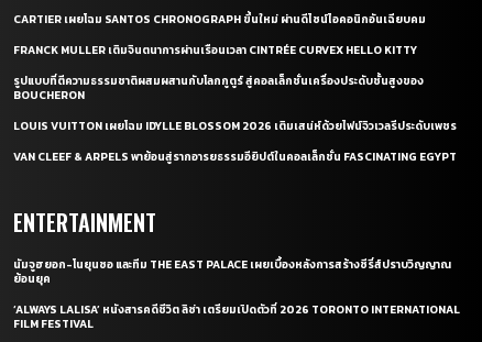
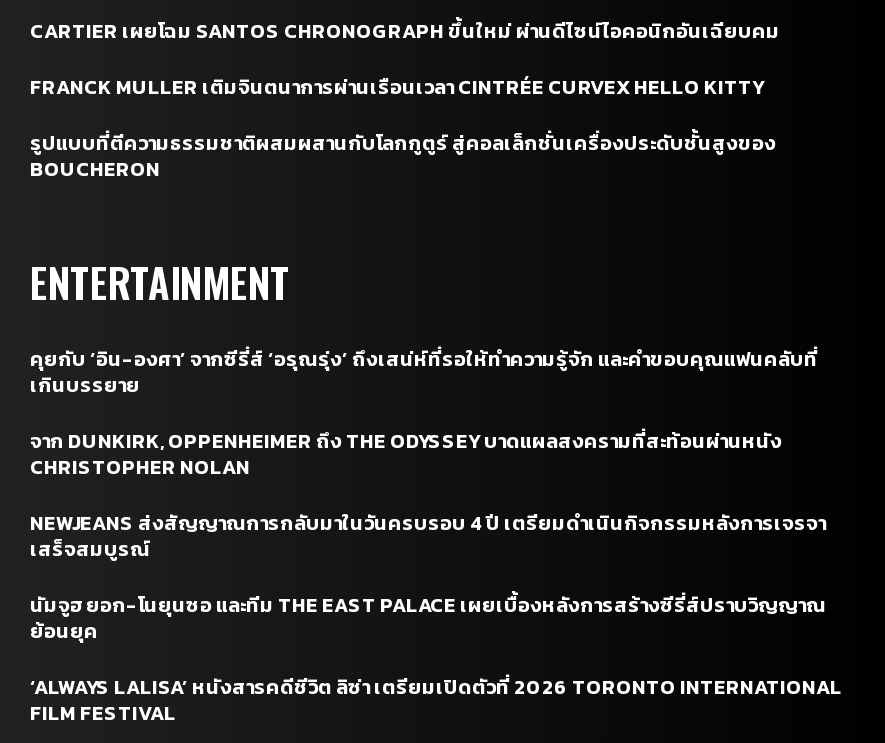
- LOUIS VUITTON เผยโฉม IDYLLE BLOSSOM 2026 เติมเสน่ห์ด้วยไฟน์จิวเวลรีประดับเพชร
- VAN CLEEF & ARPELS พาย้อนสู่รากอารยธรรมอียิปต์ในคอลเล็กชั่น FASCINATING EGYPT

moved up: ENTERTAINMENT

+ คุยกับ ‘อิน-องศา’ จากซีรี่ส์ ‘อรุณรุ่ง’ ถึงเสน่ห์ที่รอให้ทำความรู้จัก และคำขอบคุณแฟนคลับที่
+ เกินบรรยาย
+ จาก DUNKIRK, OPPENHEIMER ถึง THE ODYSSEY บาดแผลสงครามที่สะท้อนผ่านหนัง
+ CHRISTOPHER NOLAN
+ NEWJEANS ส่งสัญญาณการกลับมาในวันครบรอบ 4 ปี เตรียมดำเนินกิจกรรมหลังการเจรจา
+ เสร็จสมบูรณ์
